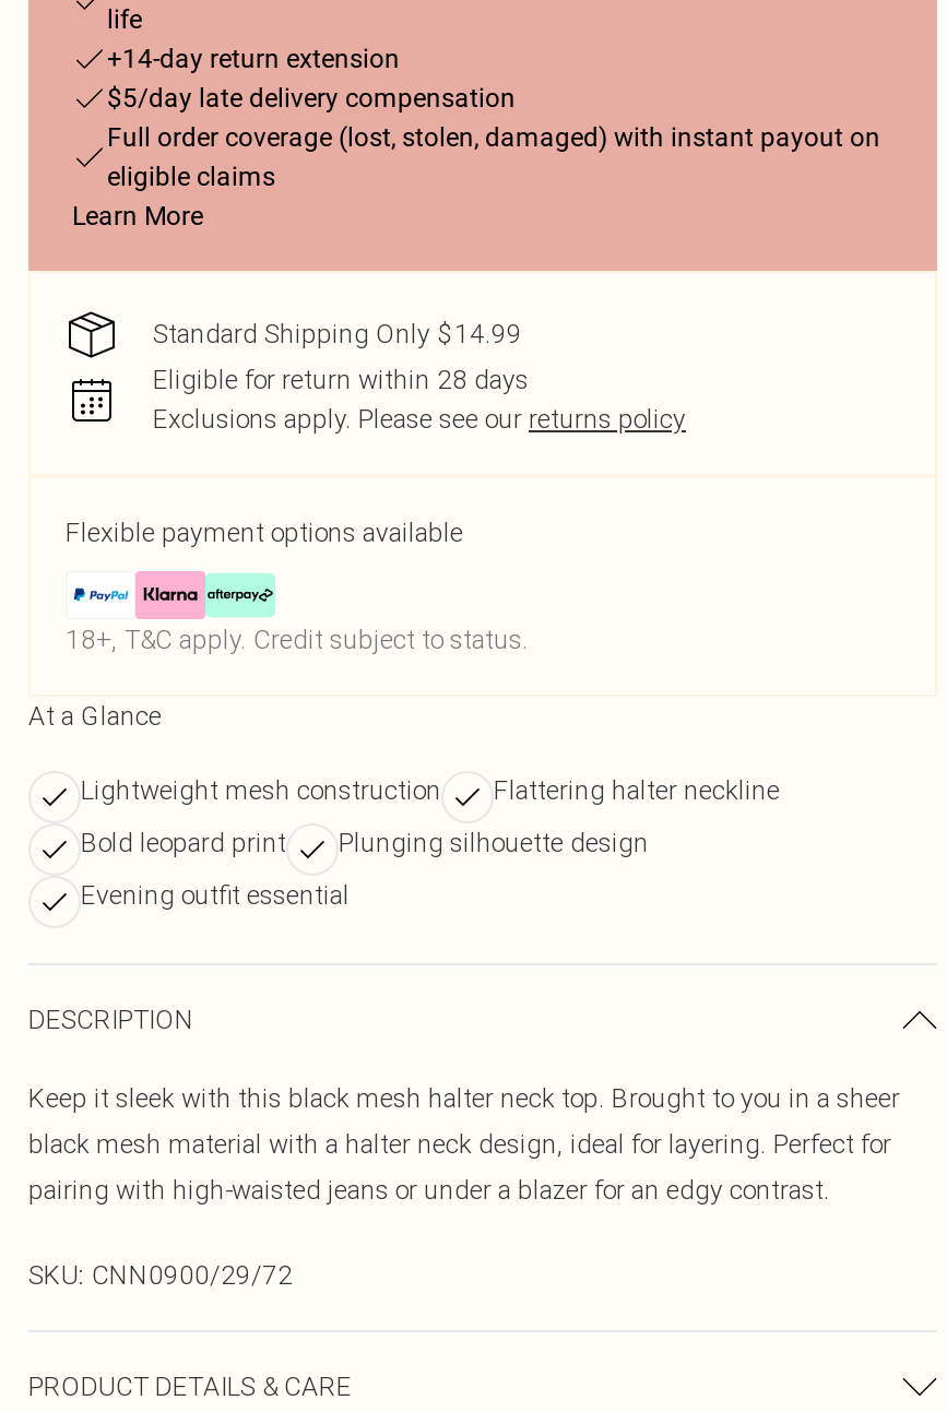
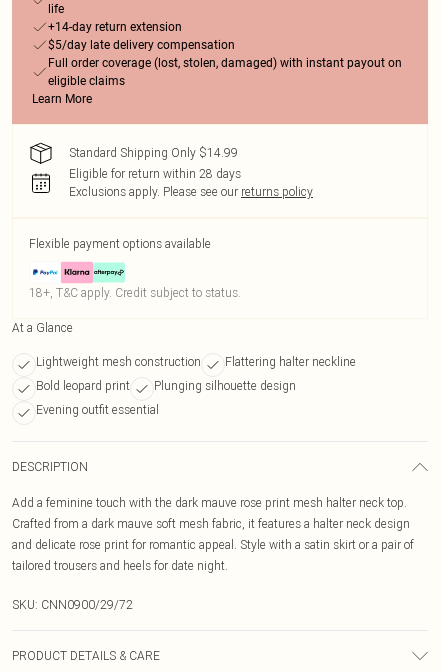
- Keep it sleek with this black mesh halter neck top. Brought to you in a sheer
- black mesh material with a halter neck design, ideal for layering. Perfect for
- pairing with high-waisted jeans or under a blazer for an edgy contrast.
+ Add a feminine touch with the dark mauve rose print mesh halter neck top.
+ Crafted from a dark mauve soft mesh fabric, it features a halter neck design
+ and delicate rose print for romantic appeal. Style with a satin skirt or a pair of
+ tailored trousers and heels for date night.
